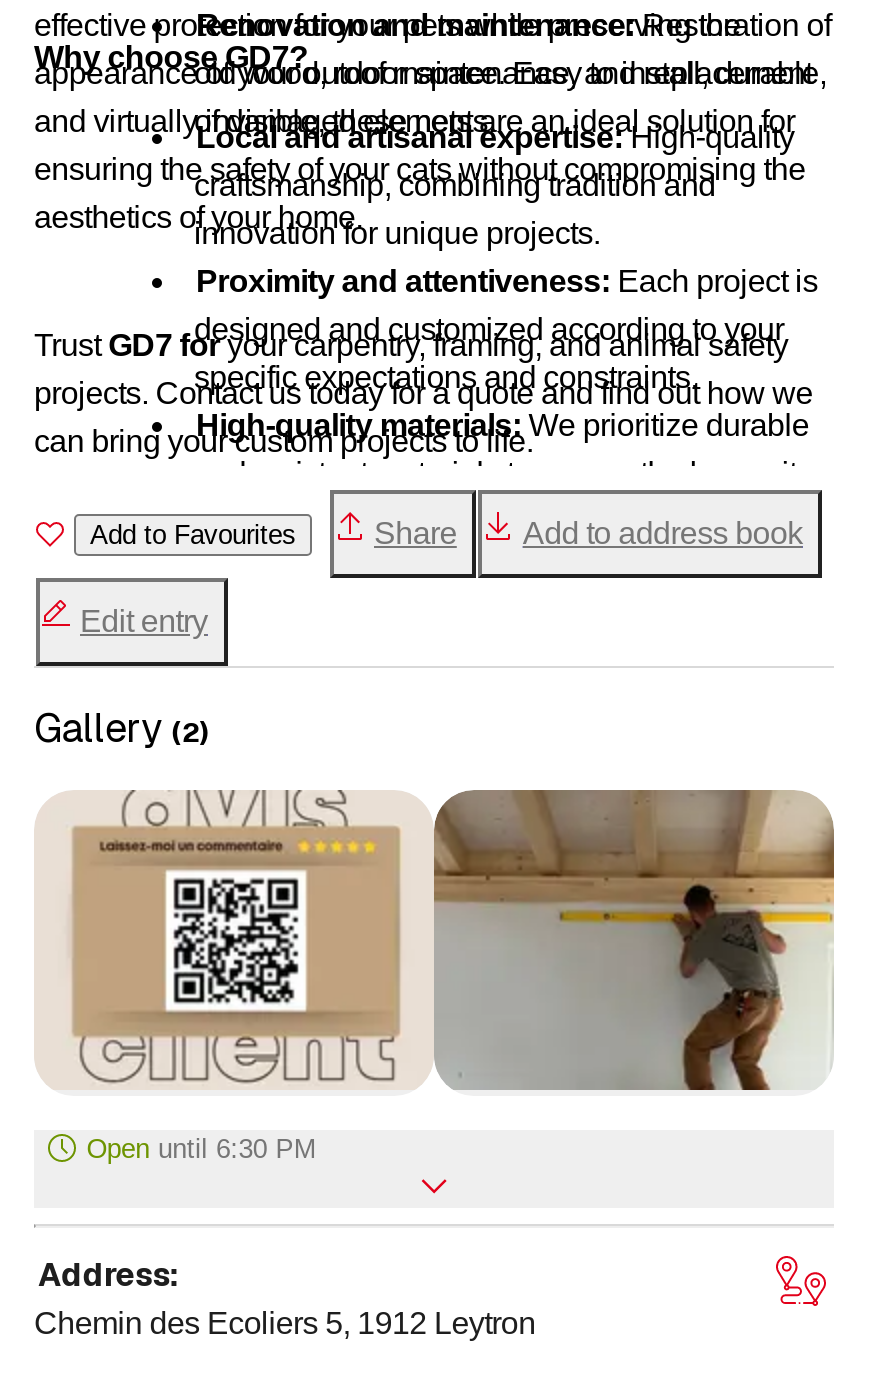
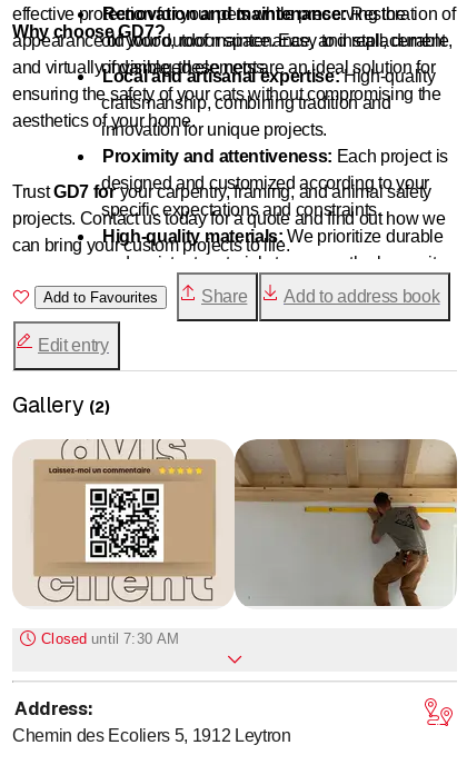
- Open until 6:30 PM
+ Closed until 7:30 AM
